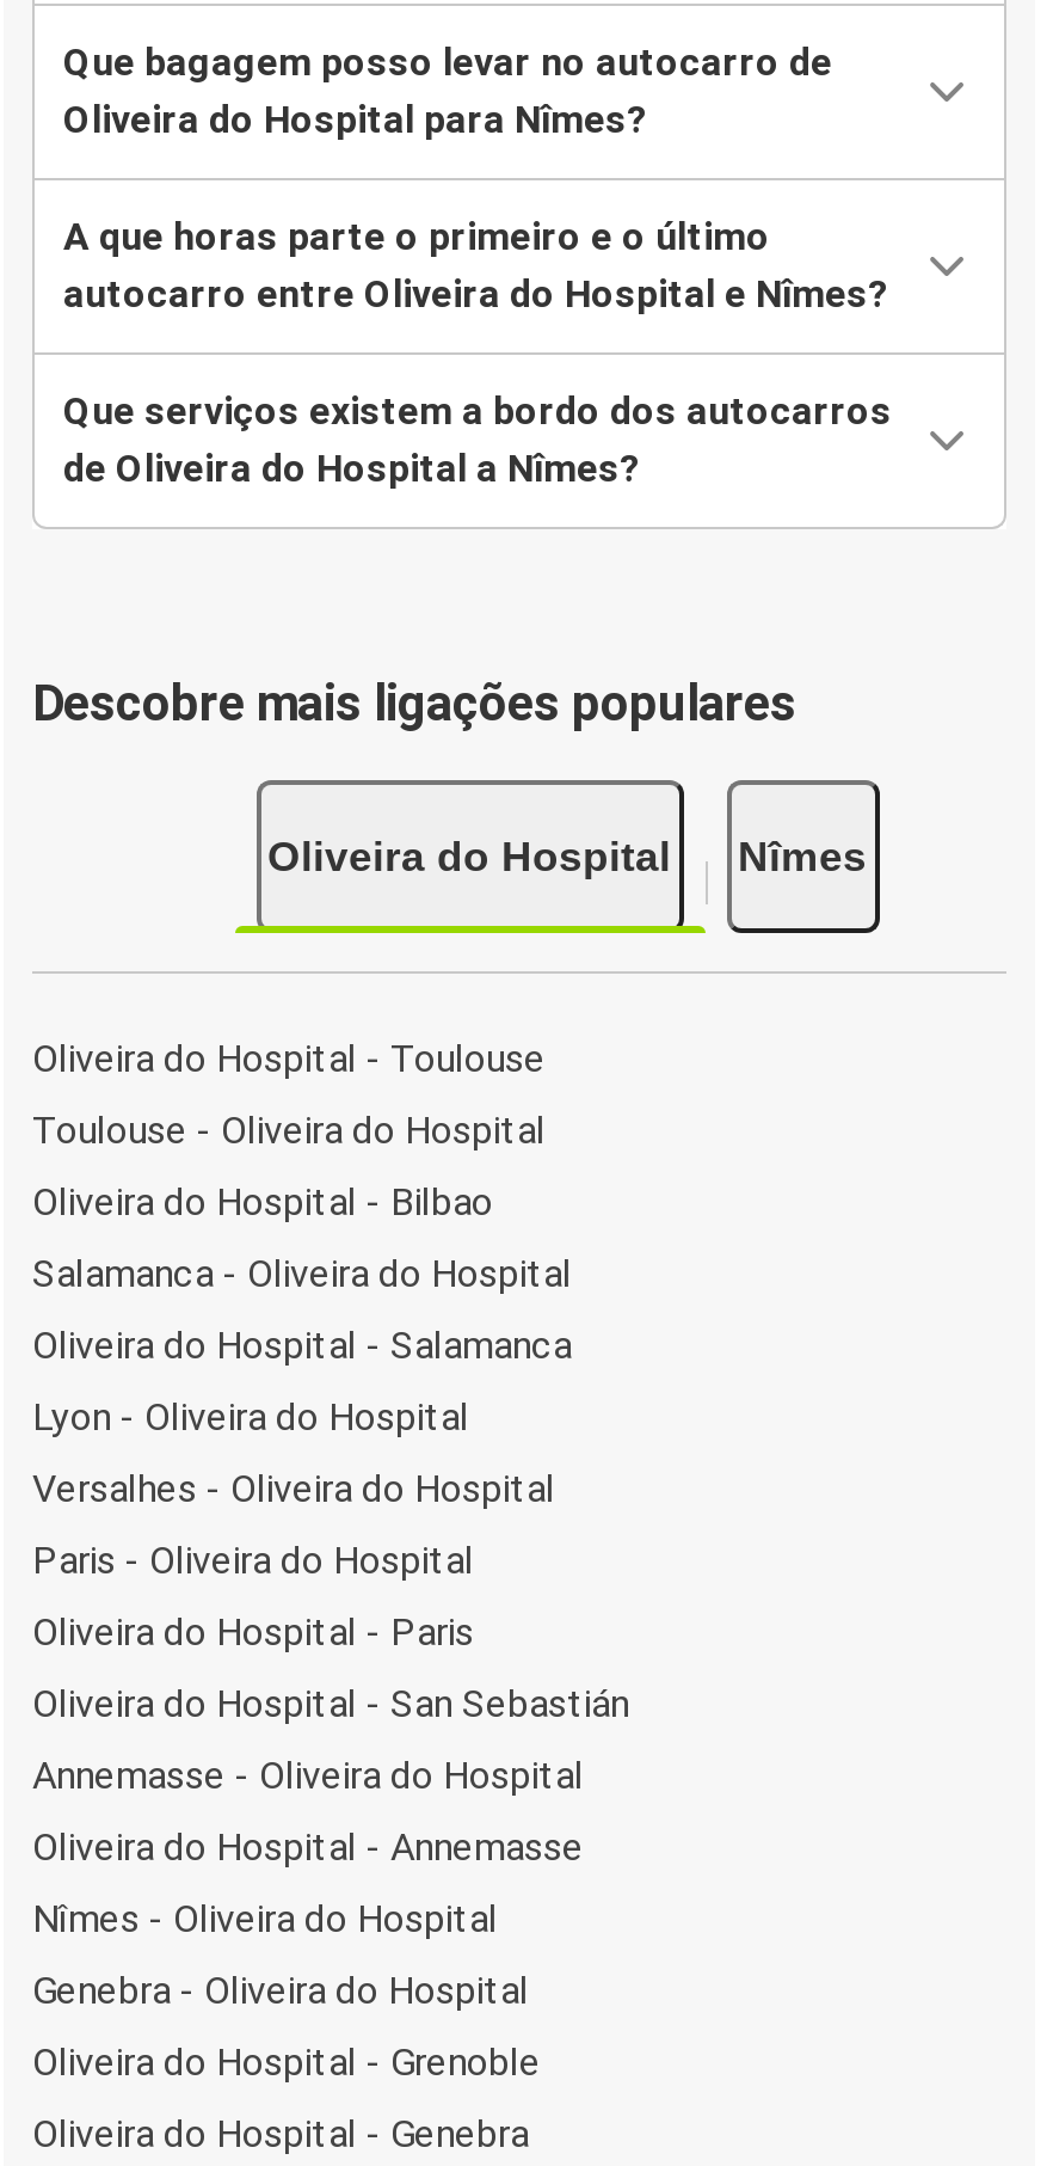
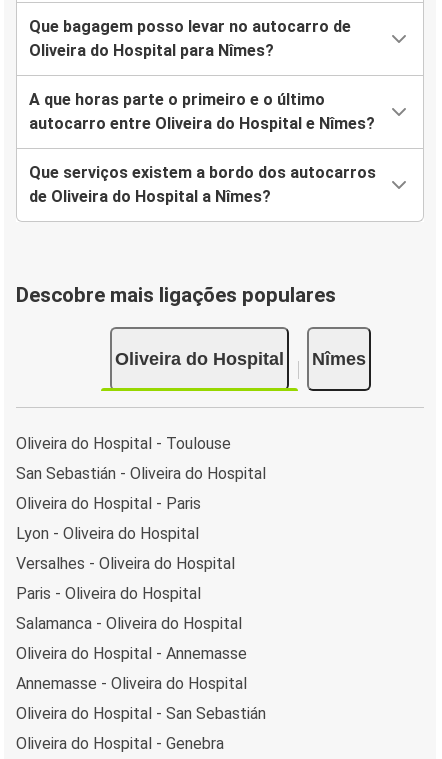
- Toulouse - Oliveira do Hospital
- Oliveira do Hospital - Bilbao
- Oliveira do Hospital - Salamanca
+ San Sebastián - Oliveira do Hospital

moved down: Salamanca - Oliveira do Hospital

moved up: Oliveira do Hospital - Paris

moved down: Annemasse - Oliveira do Hospital | Oliveira do Hospital - San Sebastián

- Nîmes - Oliveira do Hospital
- Genebra - Oliveira do Hospital
- Oliveira do Hospital - Grenoble
